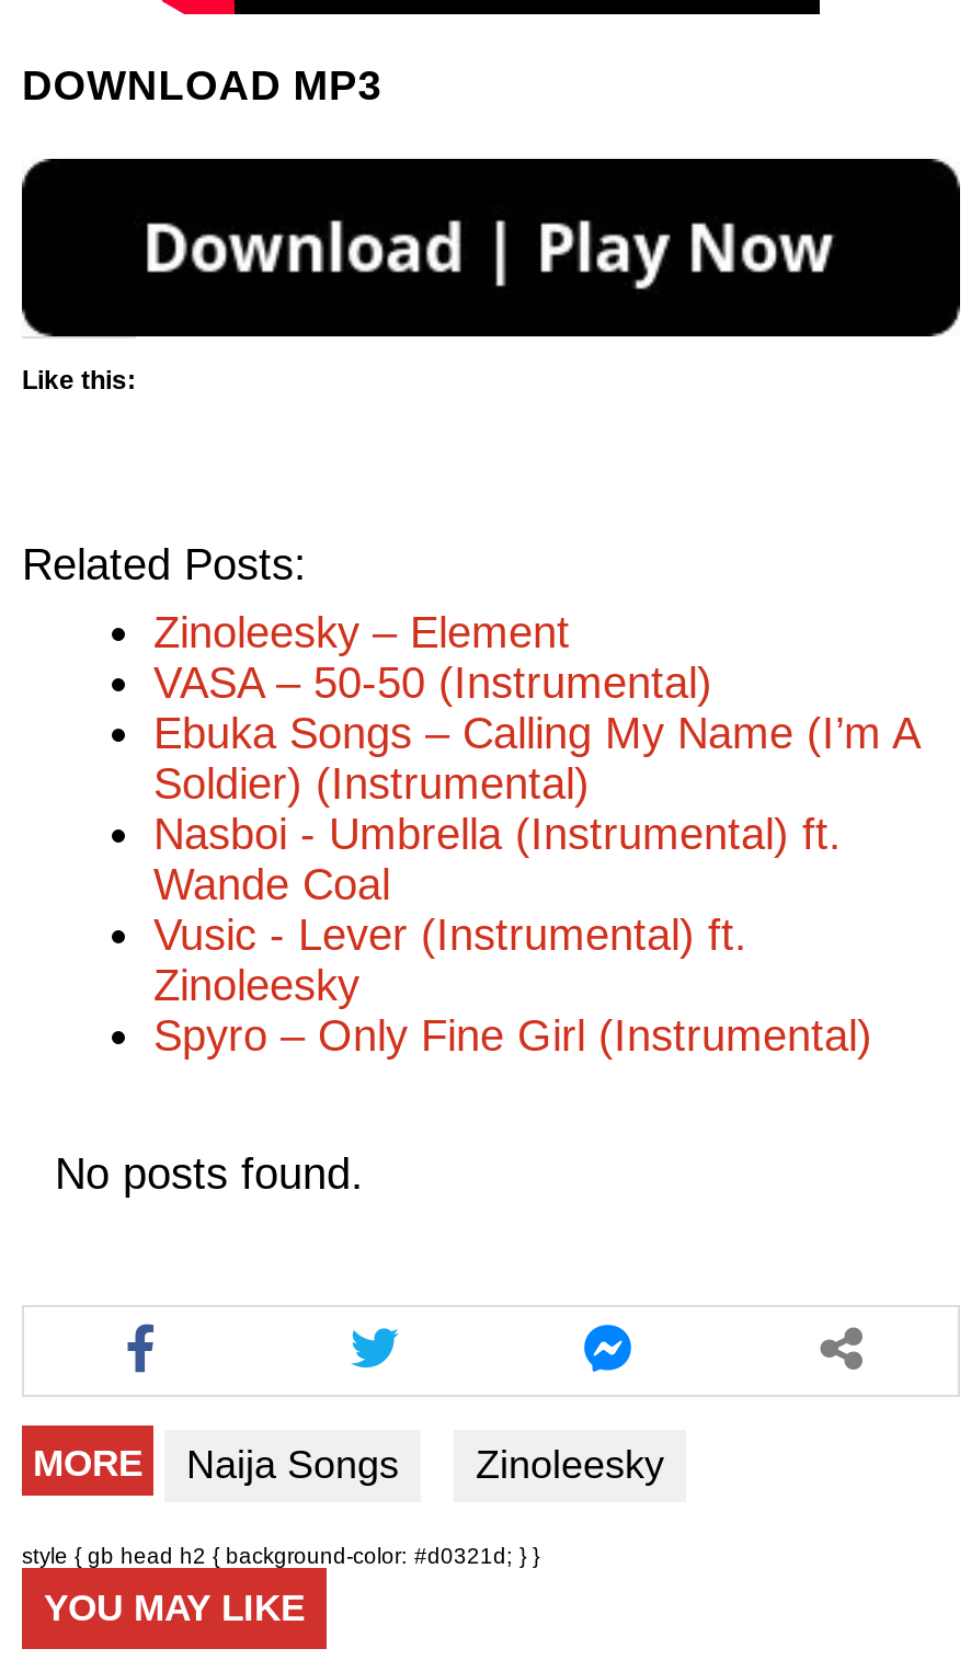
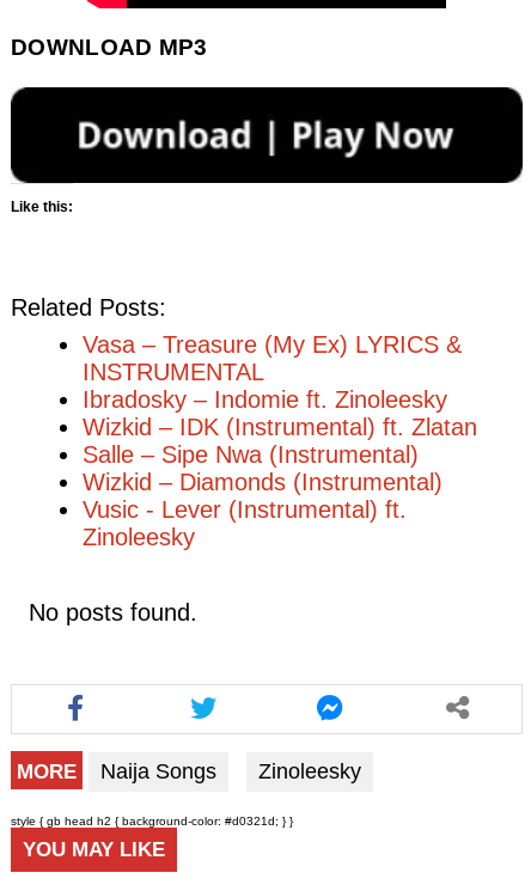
- Zinoleesky – Element
- VASA – 50-50 (Instrumental)
- Ebuka Songs – Calling My Name (I’m A
- Soldier) (Instrumental)
- Nasboi - Umbrella (Instrumental) ft.
- Wande Coal
+ Vasa – Treasure (My Ex) LYRICS &
+ INSTRUMENTAL
+ Ibradosky – Indomie ft. Zinoleesky
+ Wizkid – IDK (Instrumental) ft. Zlatan
+ Salle – Sipe Nwa (Instrumental)
+ Wizkid – Diamonds (Instrumental)

- Spyro – Only Fine Girl (Instrumental)
